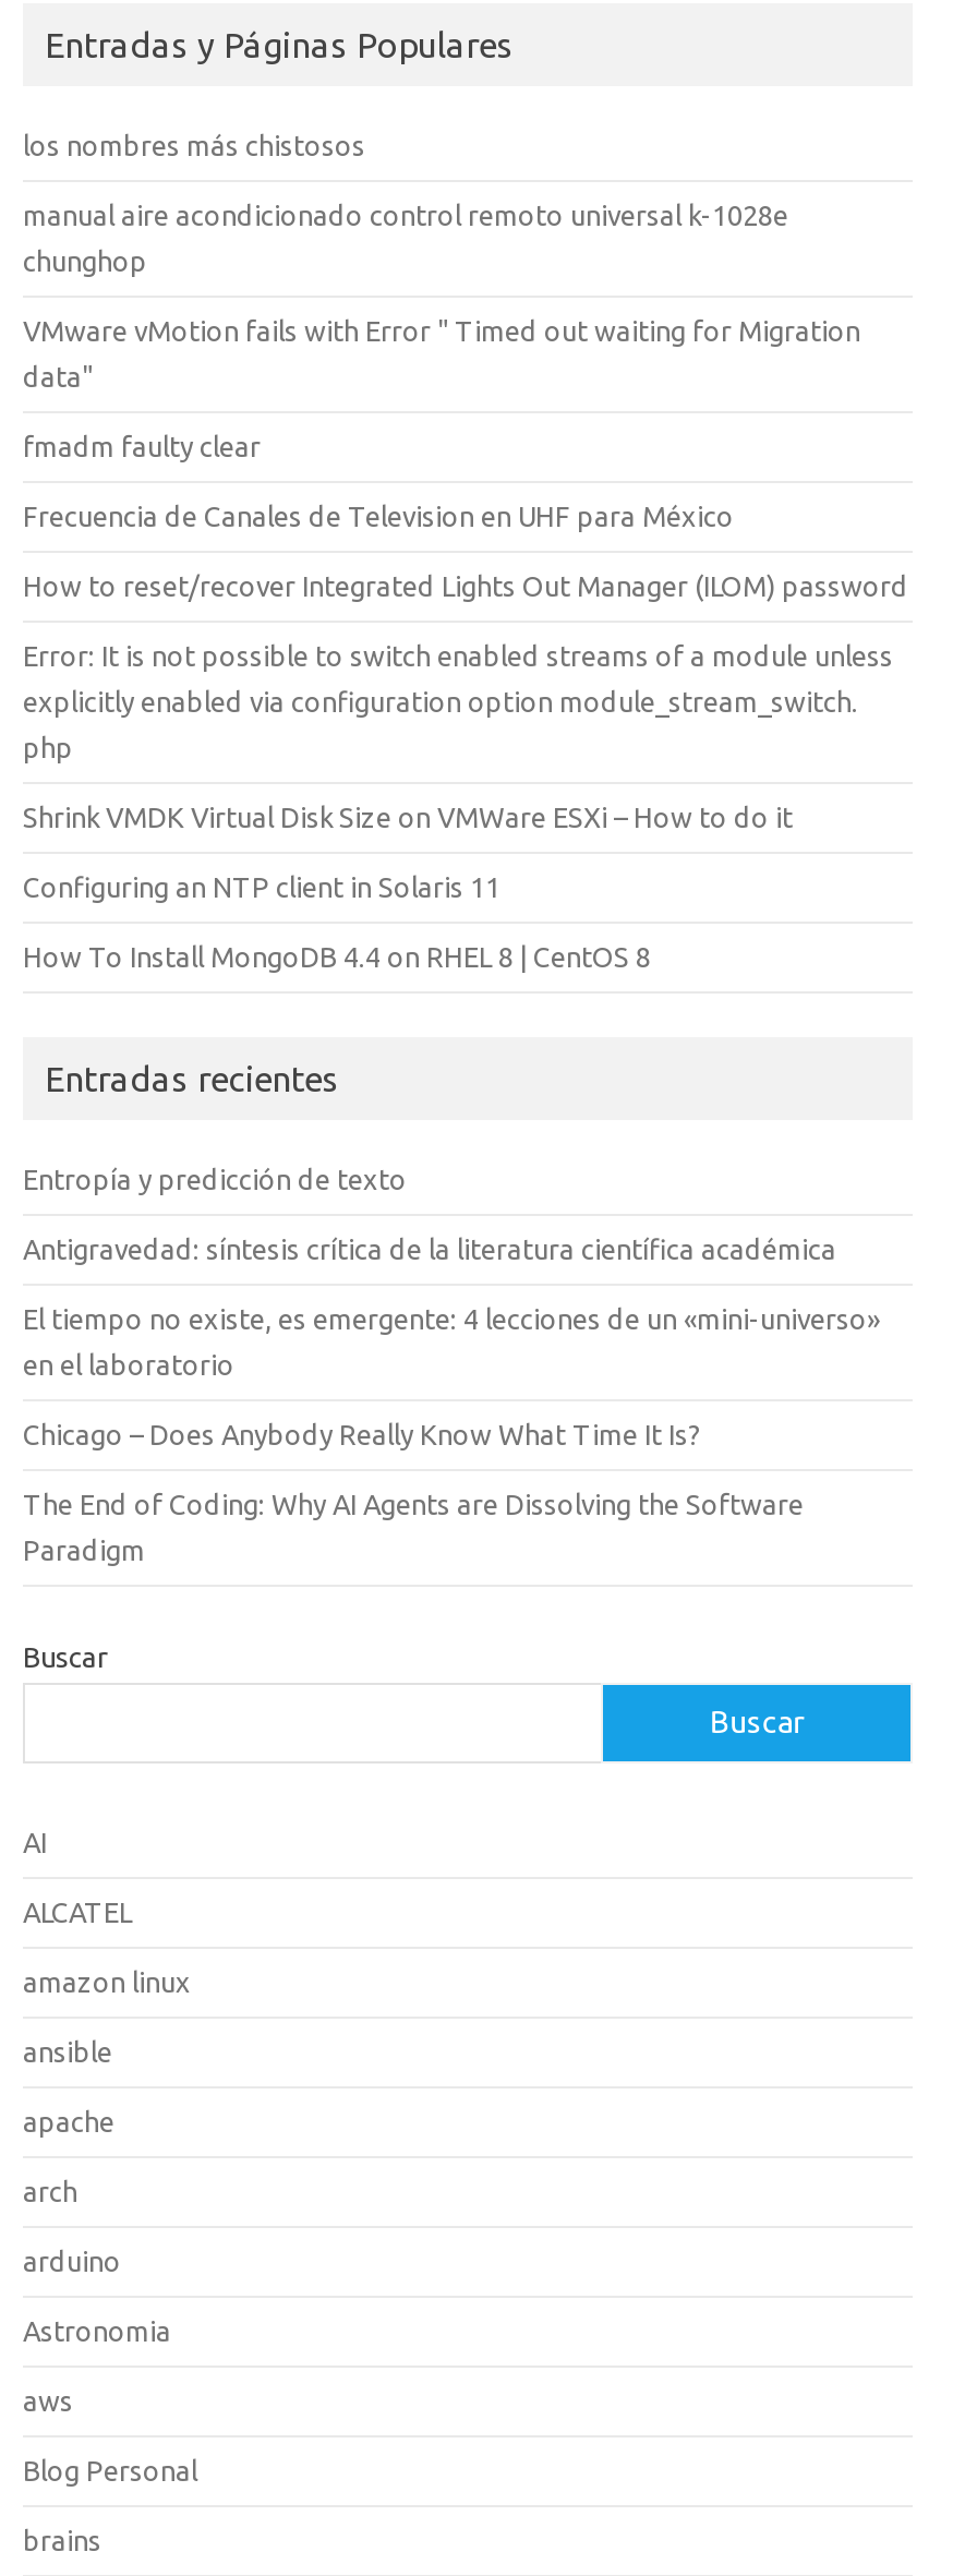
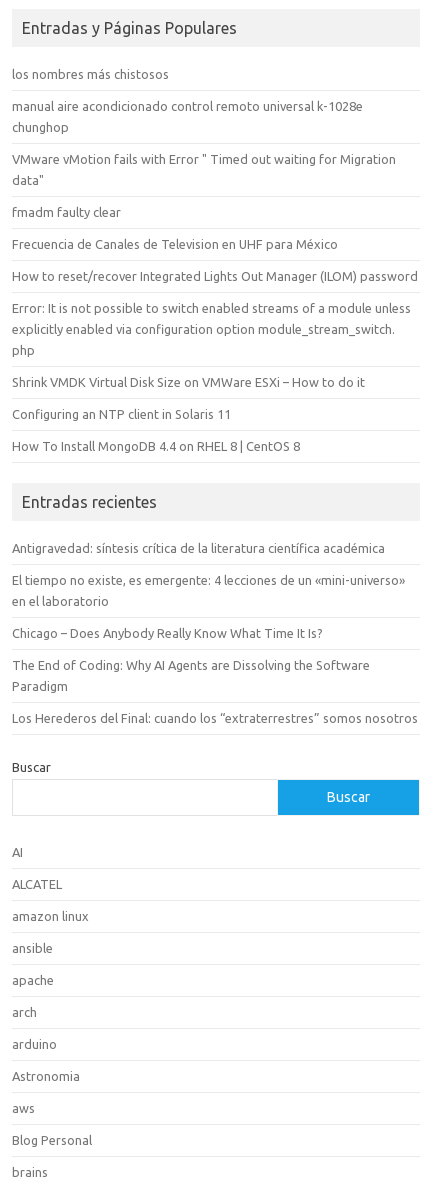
- Entropía y predicción de texto

moved up: Antigravedad: síntesis crítica de la literatura científica académica | El tiempo no existe, es emergente: 4 lecciones de un «mini-universo» | en el laboratorio | Chicago – Does Anybody Really Know What Time It Is? | The End of Coding: Why AI Agents are Dissolving the Software | Paradigm

+ Los Herederos del Final: cuando los “extraterrestres” somos nosotros
